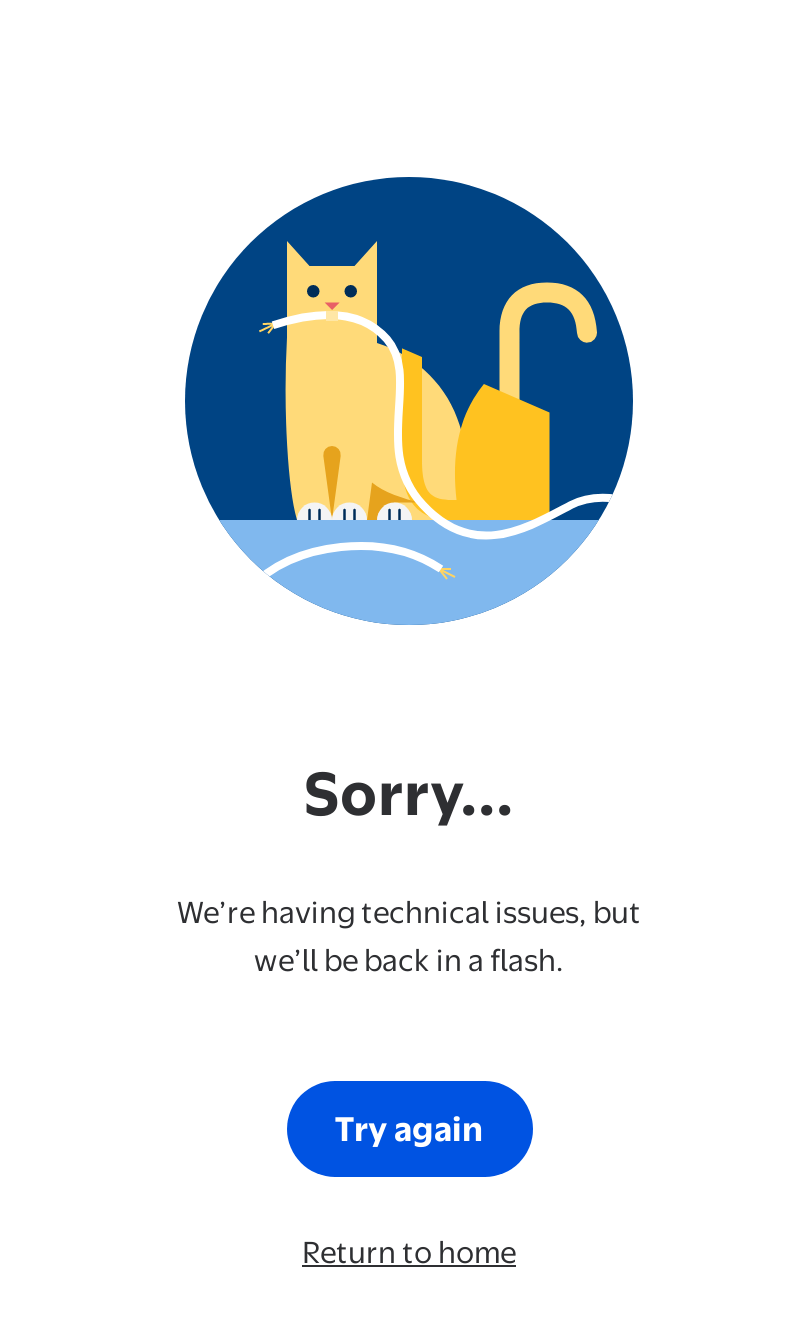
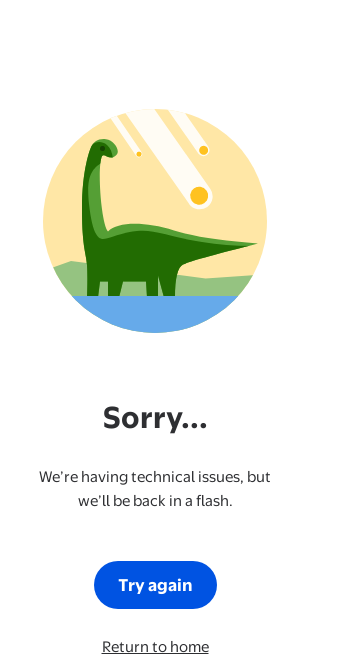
- [image]
+ [image]
